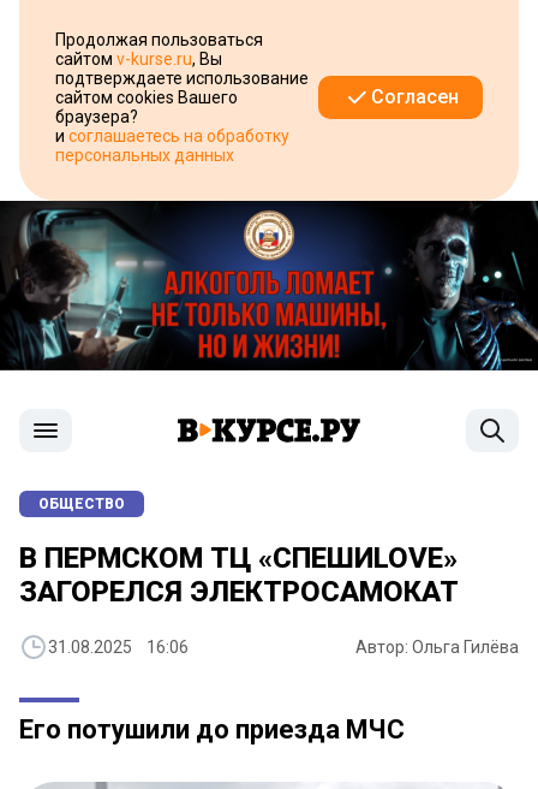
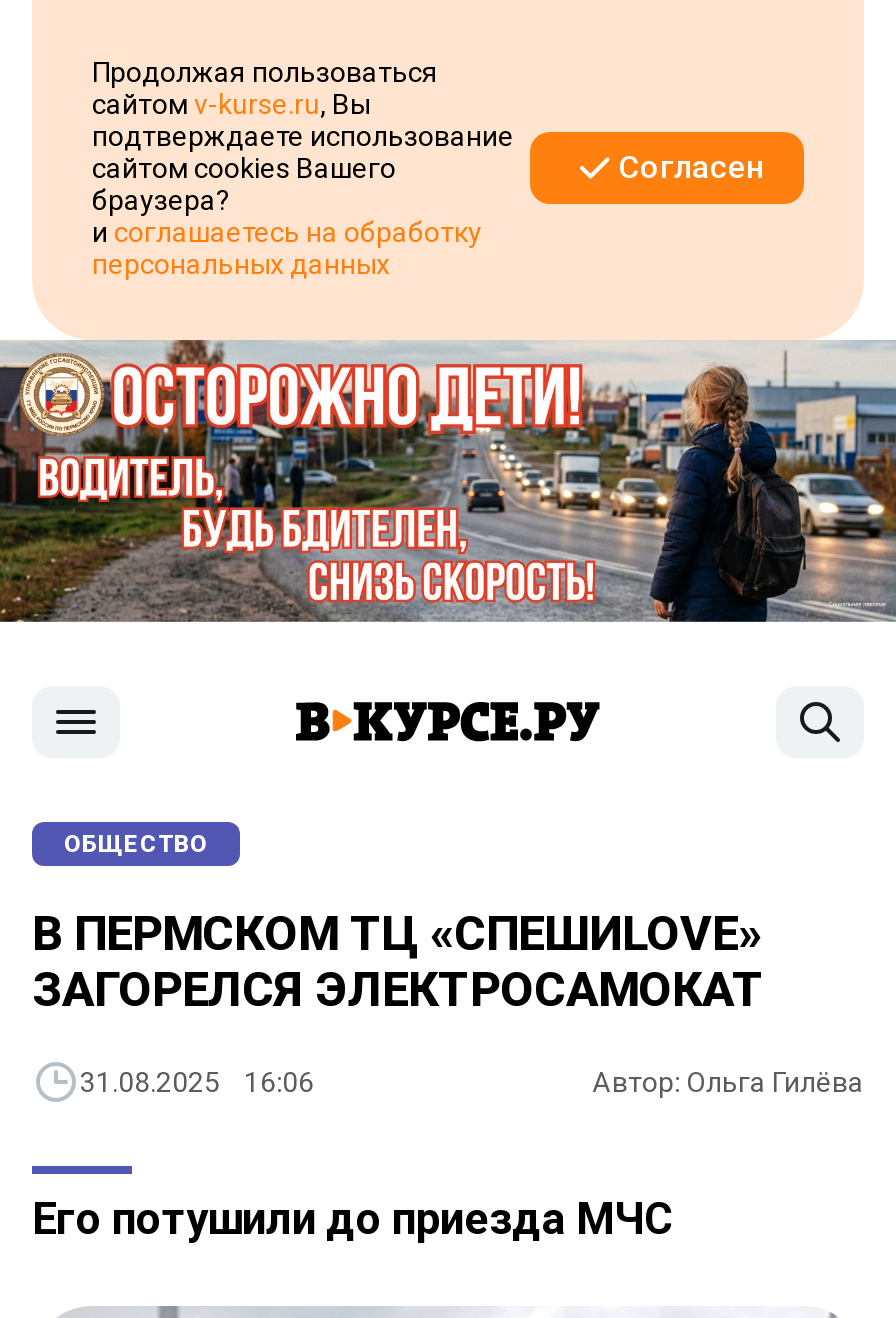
- [image]
+ [image]
